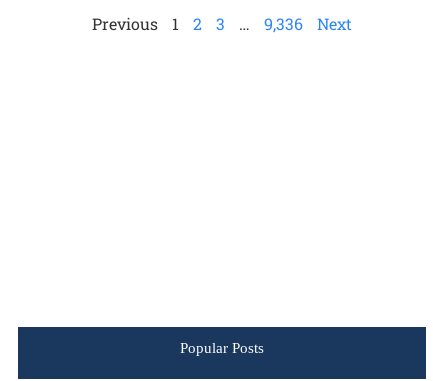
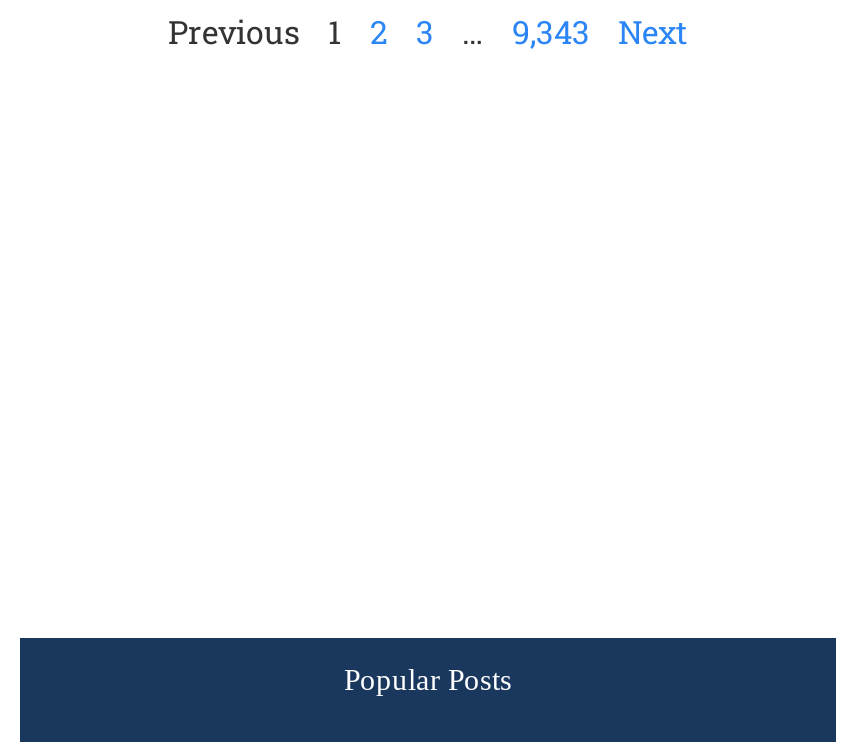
- 9,336
+ 9,343
